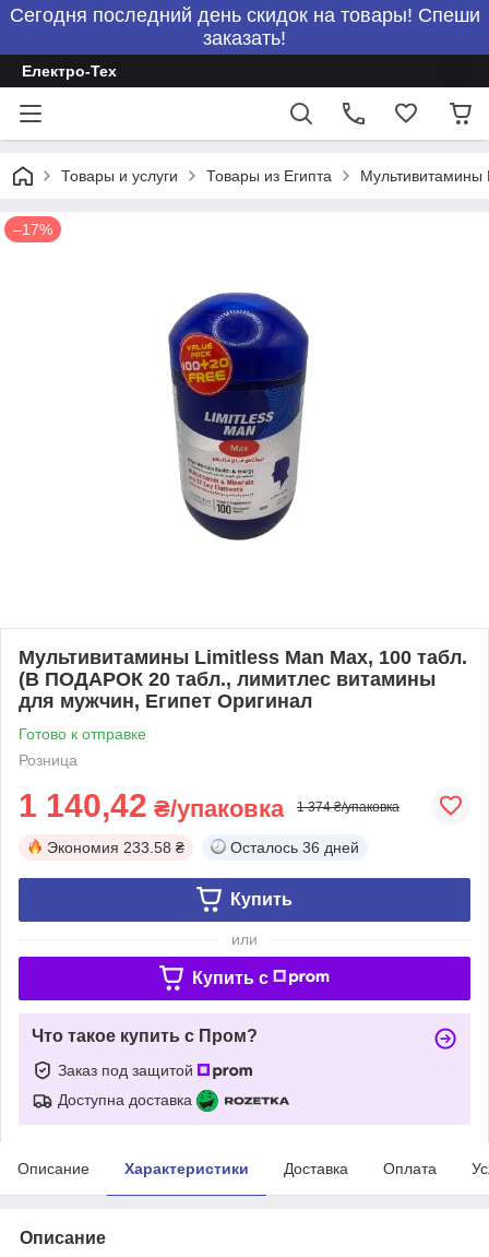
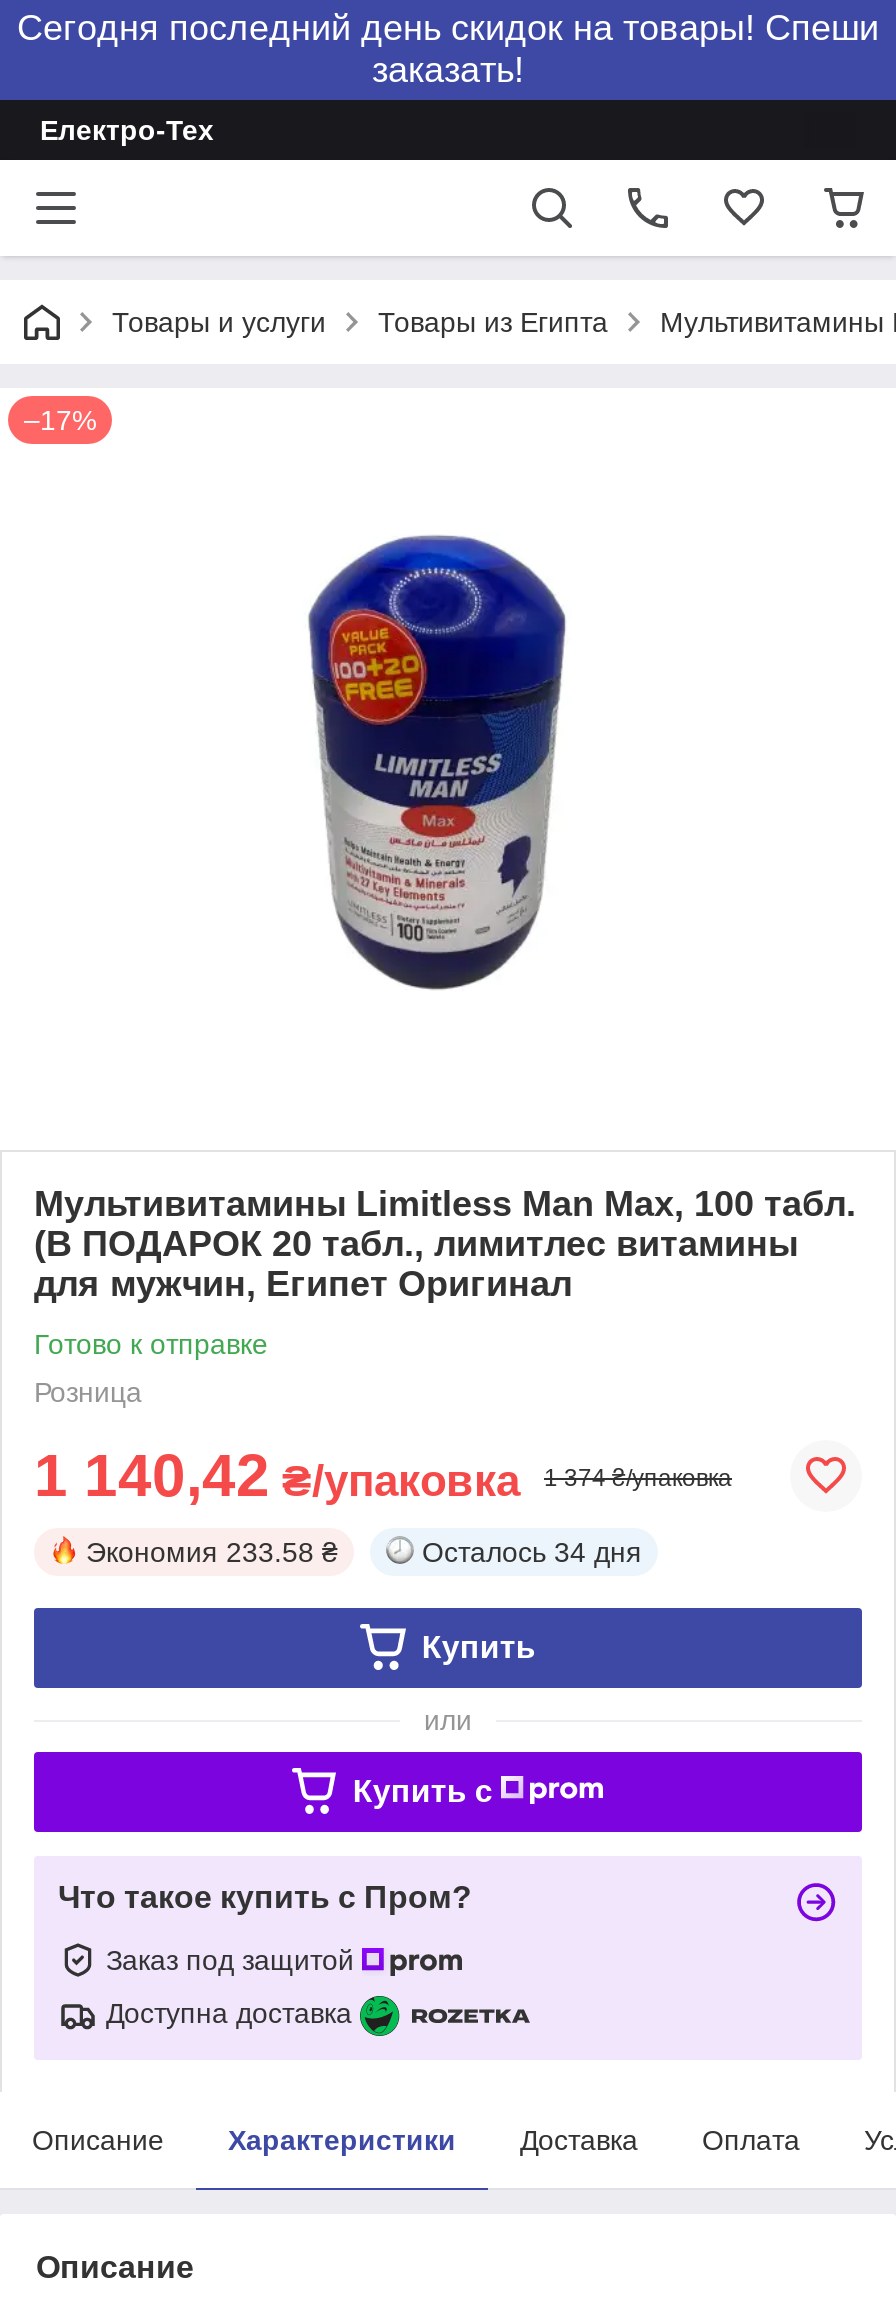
- Осталось 36 дней
+ Осталось 34 дня
